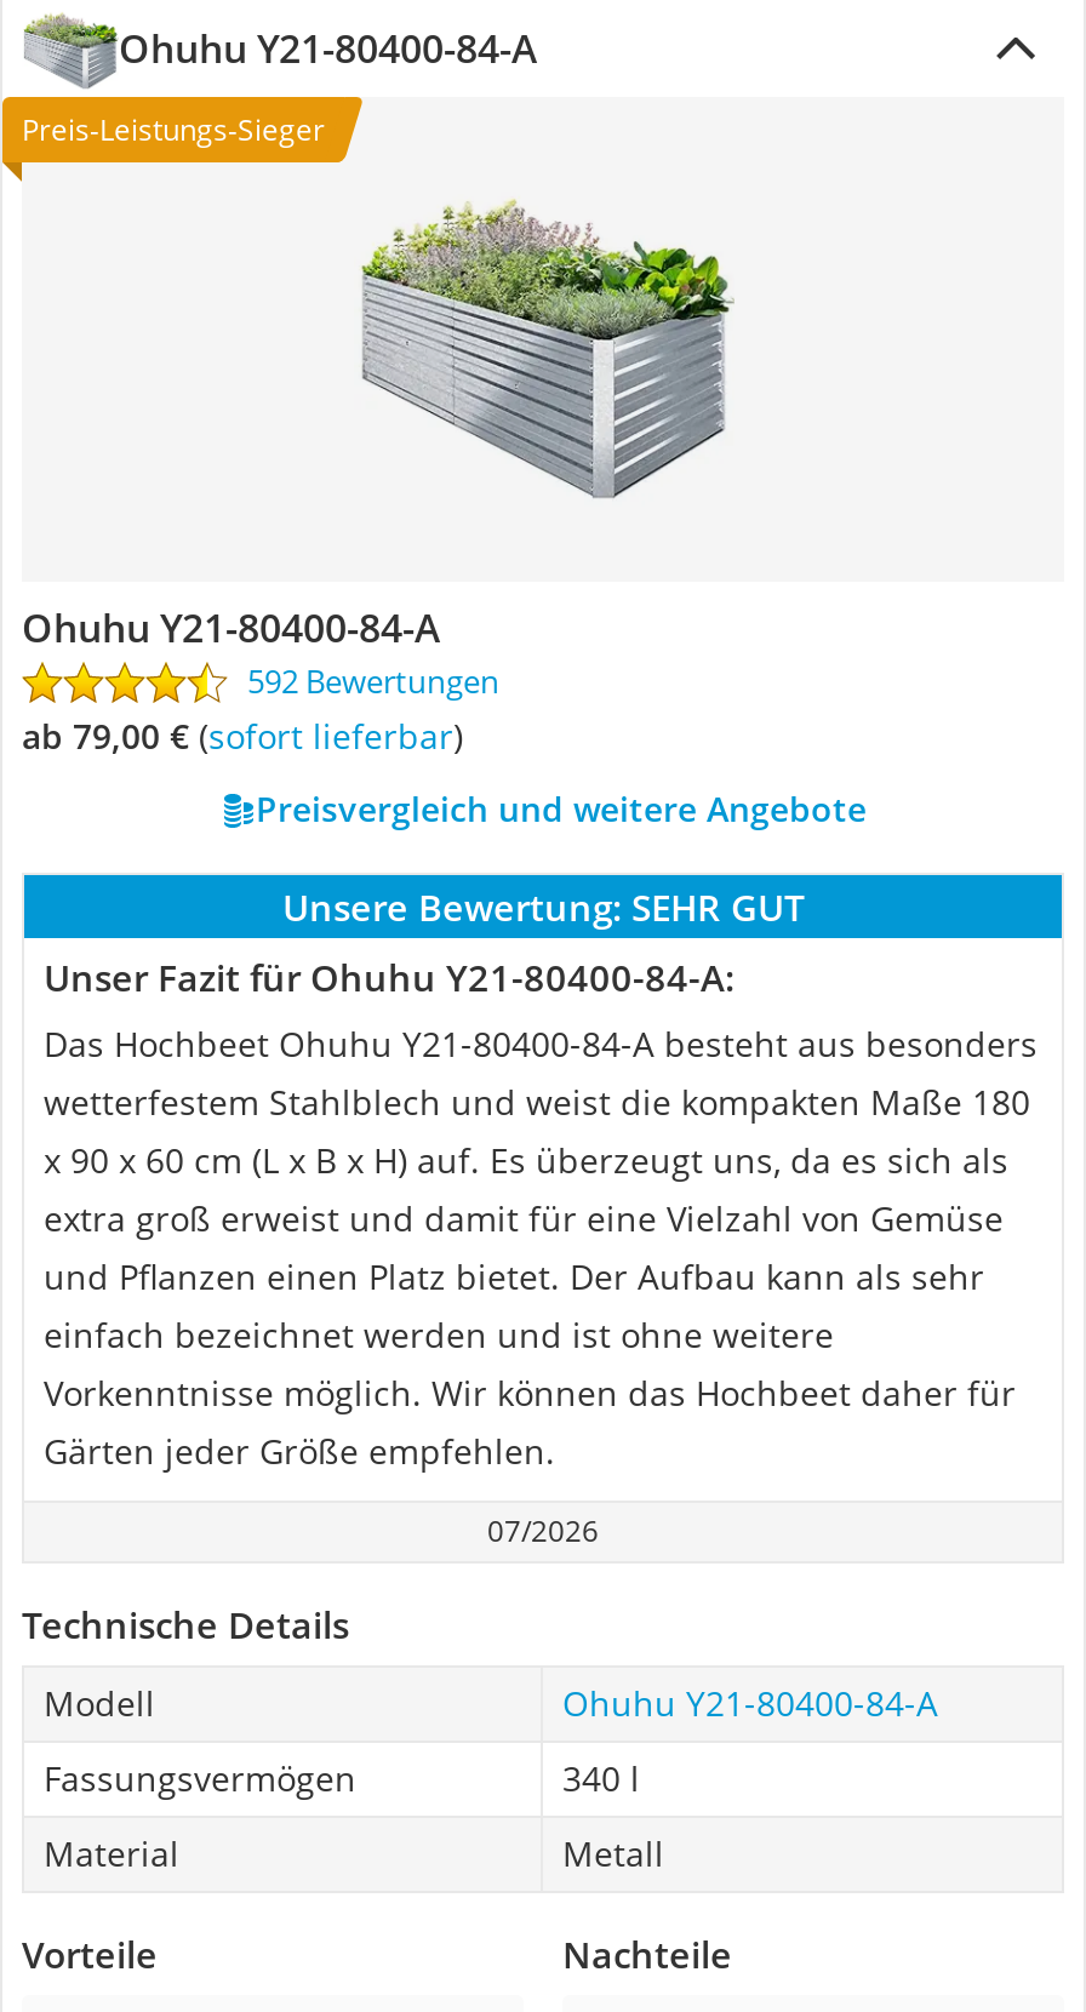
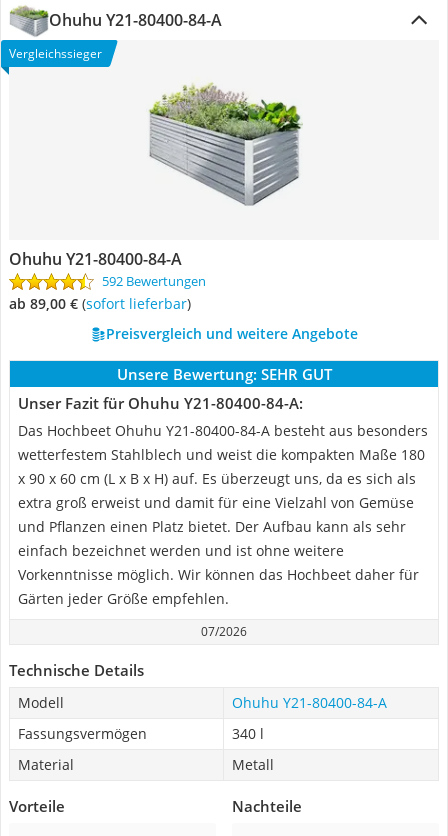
- Preis-Leistungs-Sieger
+ Vergleichssieger

- ab 79,00 €( Sofort lieferbar)
+ ab 89,00 €( Sofort lieferbar)
